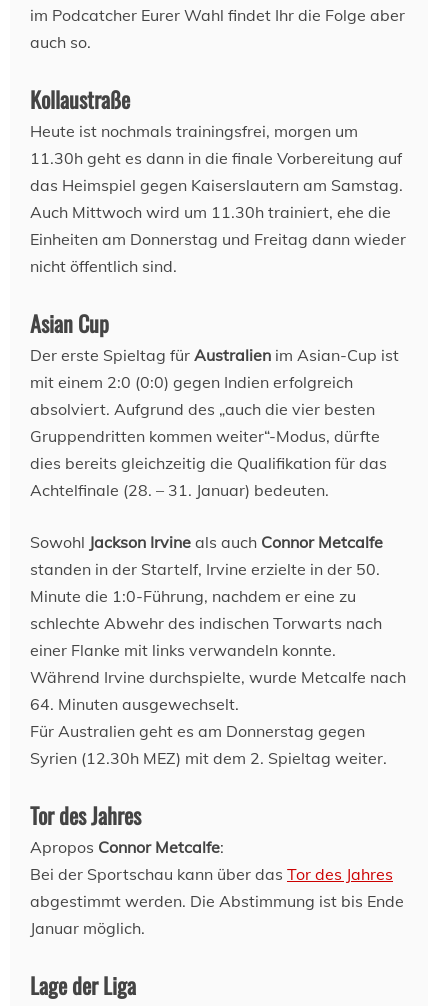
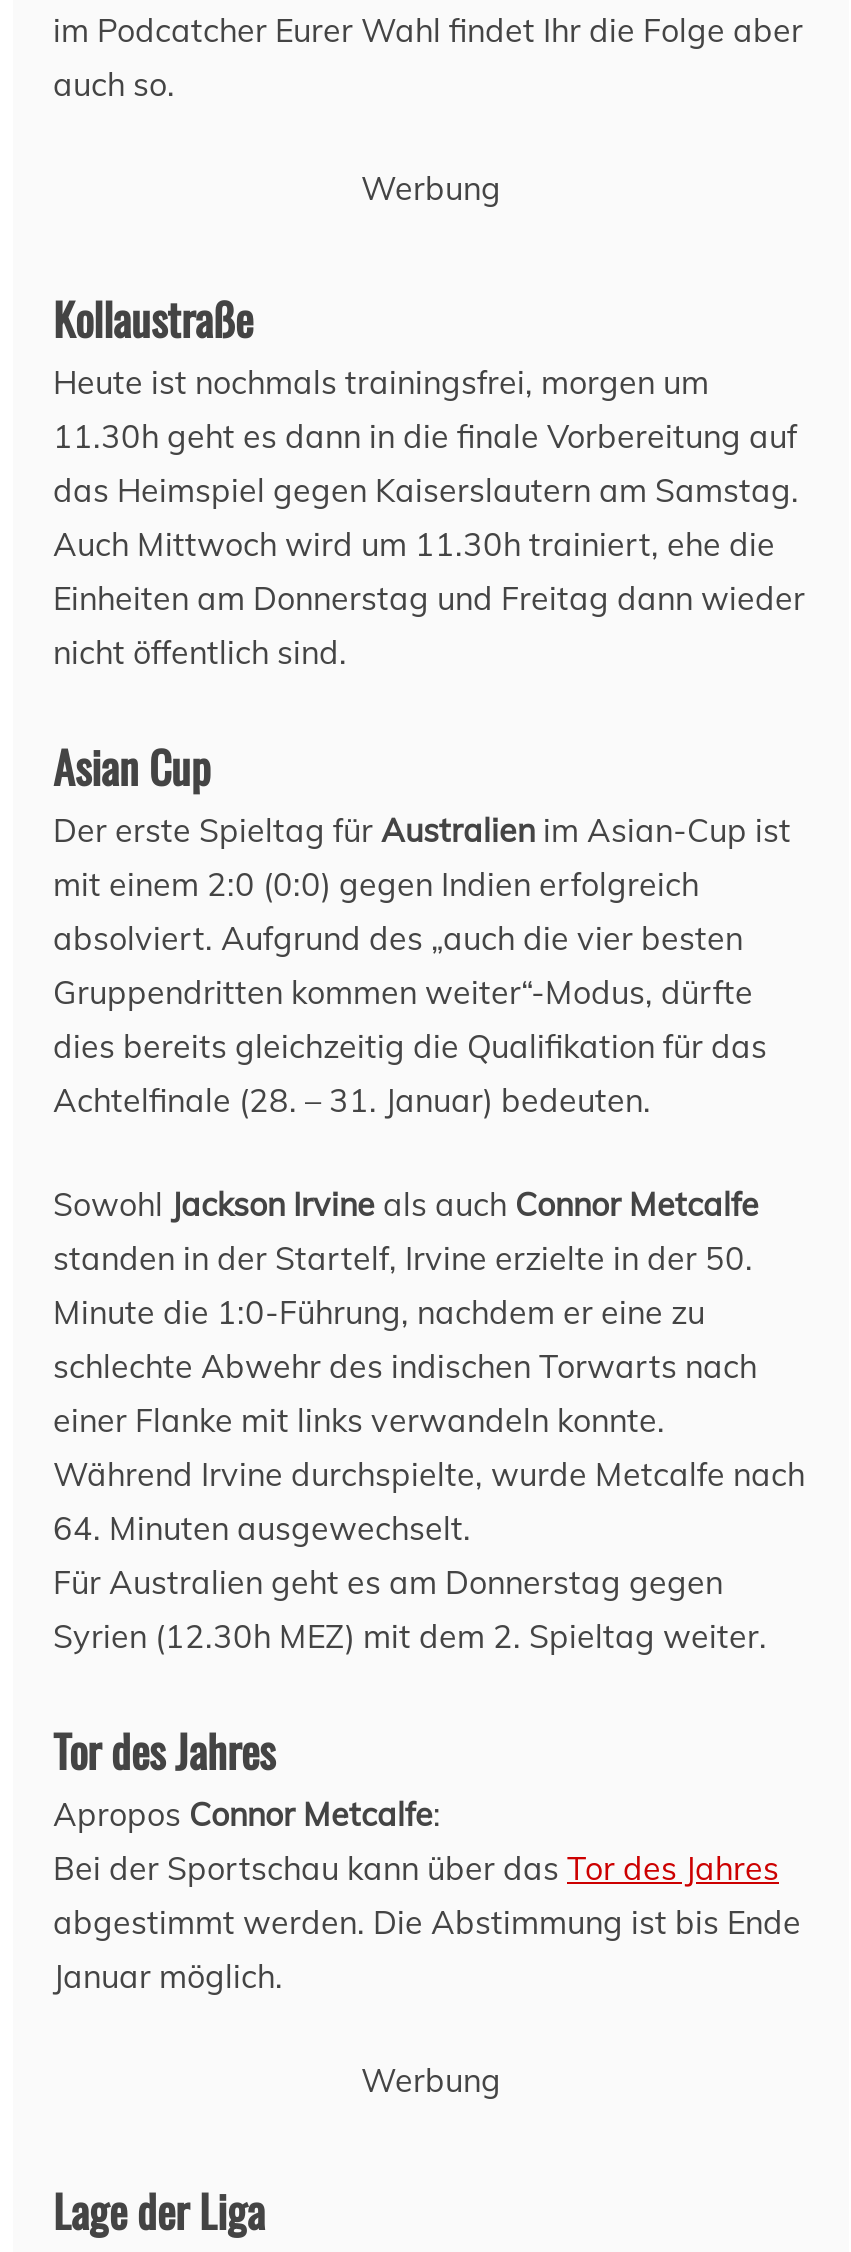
+ Werbung

+ Werbung
